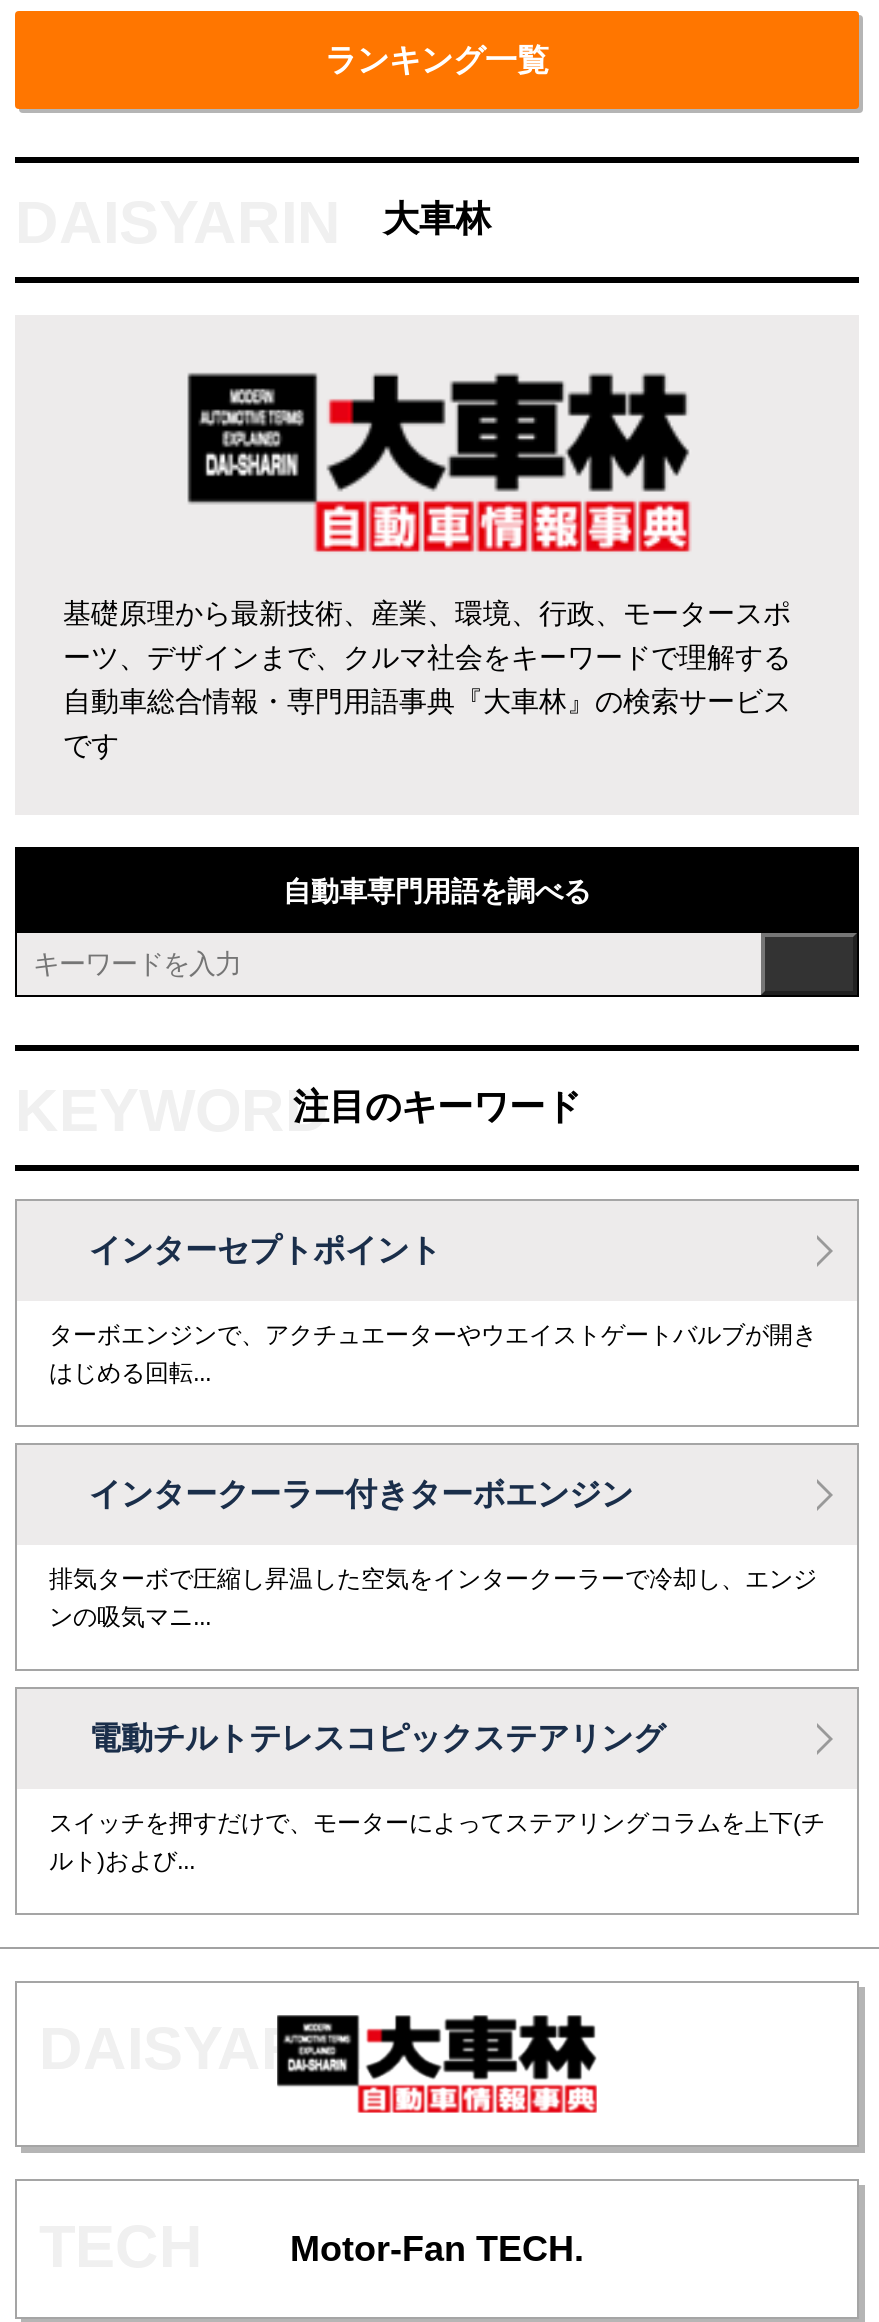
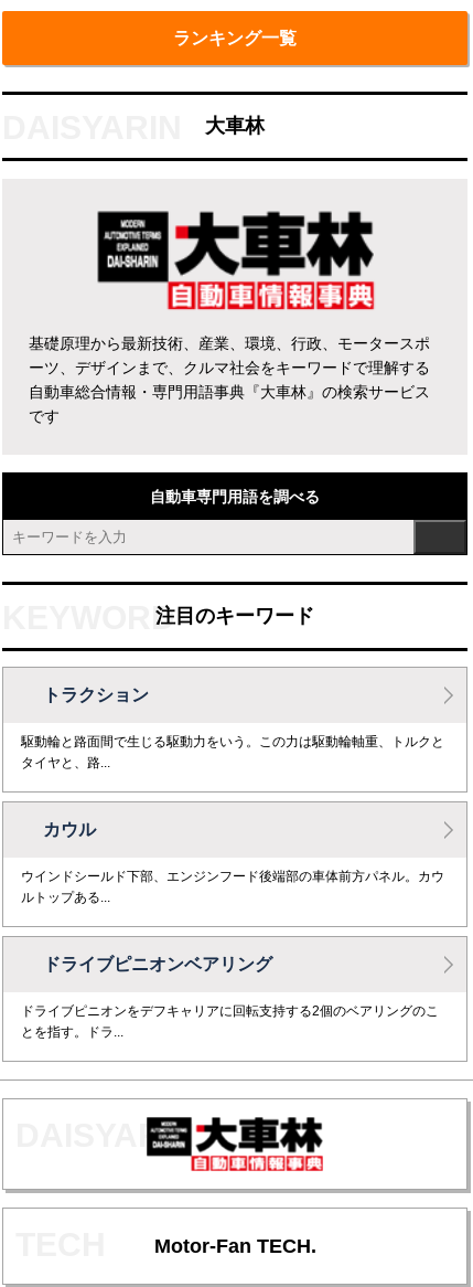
- インターセプトポイント
+ トラクション

- ターボエンジンで、アクチュエーターやウエイストゲートバルブが開き
- はじめる回転...
+ 駆動輪と路面間で生じる駆動力をいう。この力は駆動輪軸重、トルクと
+ タイヤと、路...

- インタークーラー付きターボエンジン
+ カウル

- 排気ターボで圧縮し昇温した空気をインタークーラーで冷却し、エンジ
- ンの吸気マニ...
+ ウインドシールド下部、エンジンフード後端部の車体前方パネル。カウ
+ ルトップある...

- 電動チルトテレスコピックステアリング
+ ドライブピニオンベアリング

- スイッチを押すだけで、モーターによってステアリングコラムを上下(チ
- ルト)および...
+ ドライブピニオンをデフキャリアに回転支持する2個のベアリングのこ
+ とを指す。ドラ...
